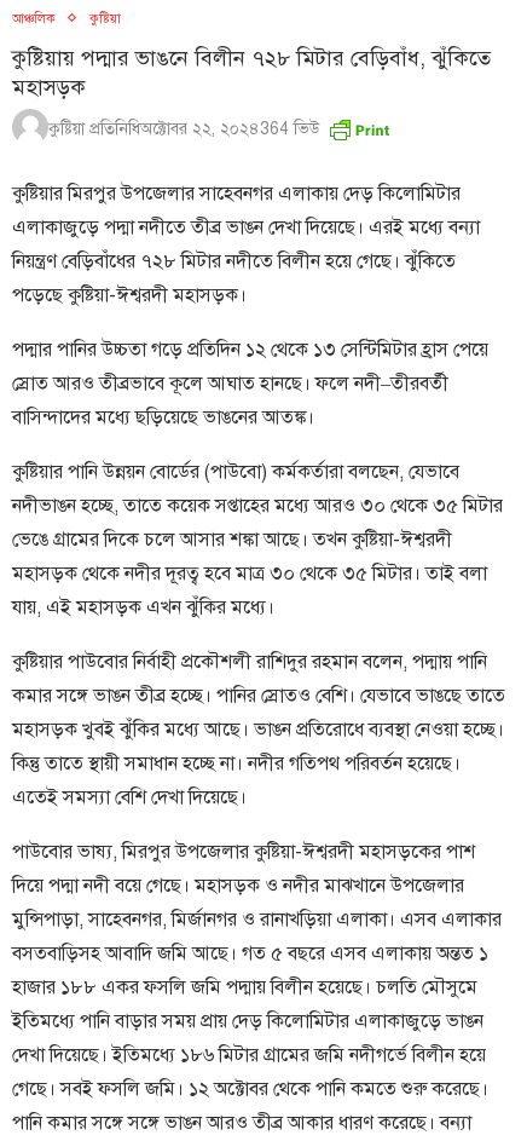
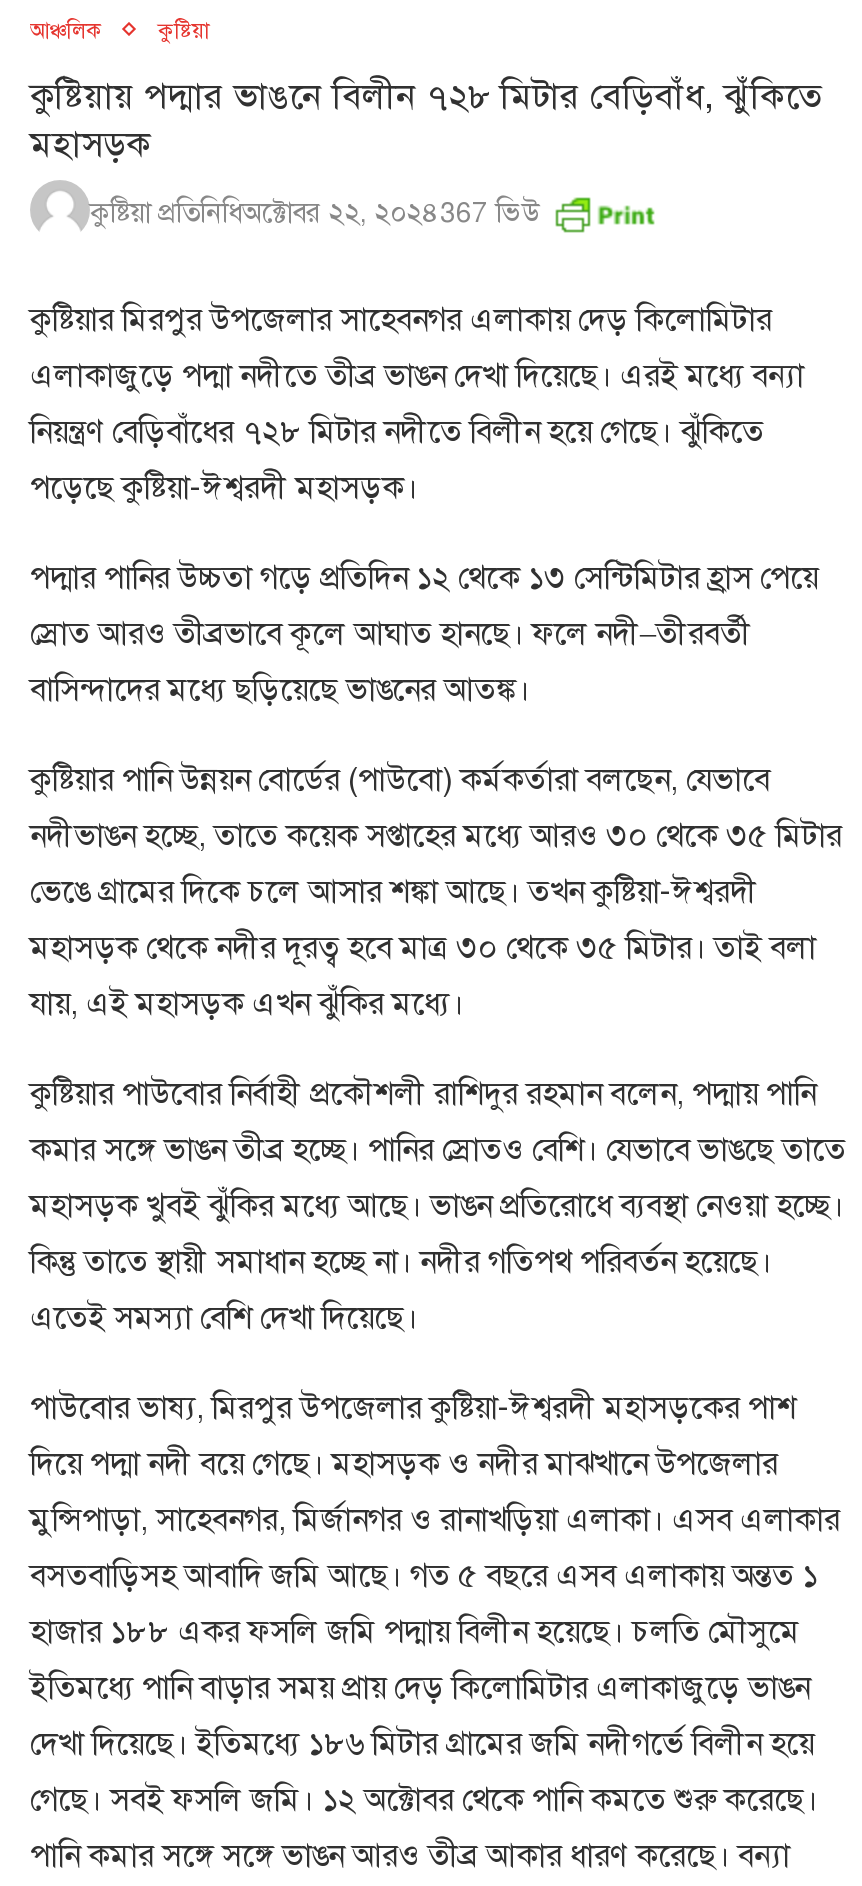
- কুষ্টিয়া প্রতিনিধিঅক্টোবর ২২, ২০২৪364 ভিউ
+ কুষ্টিয়া প্রতিনিধিঅক্টোবর ২২, ২০২৪367 ভিউ
